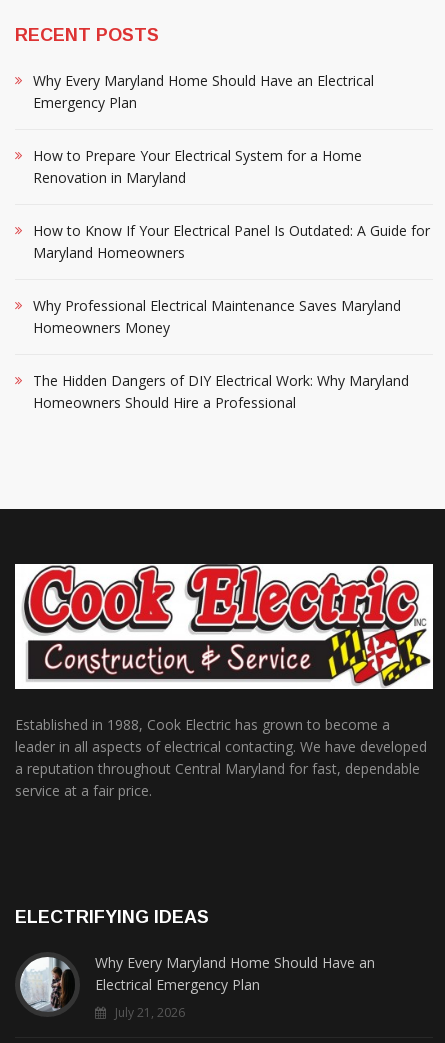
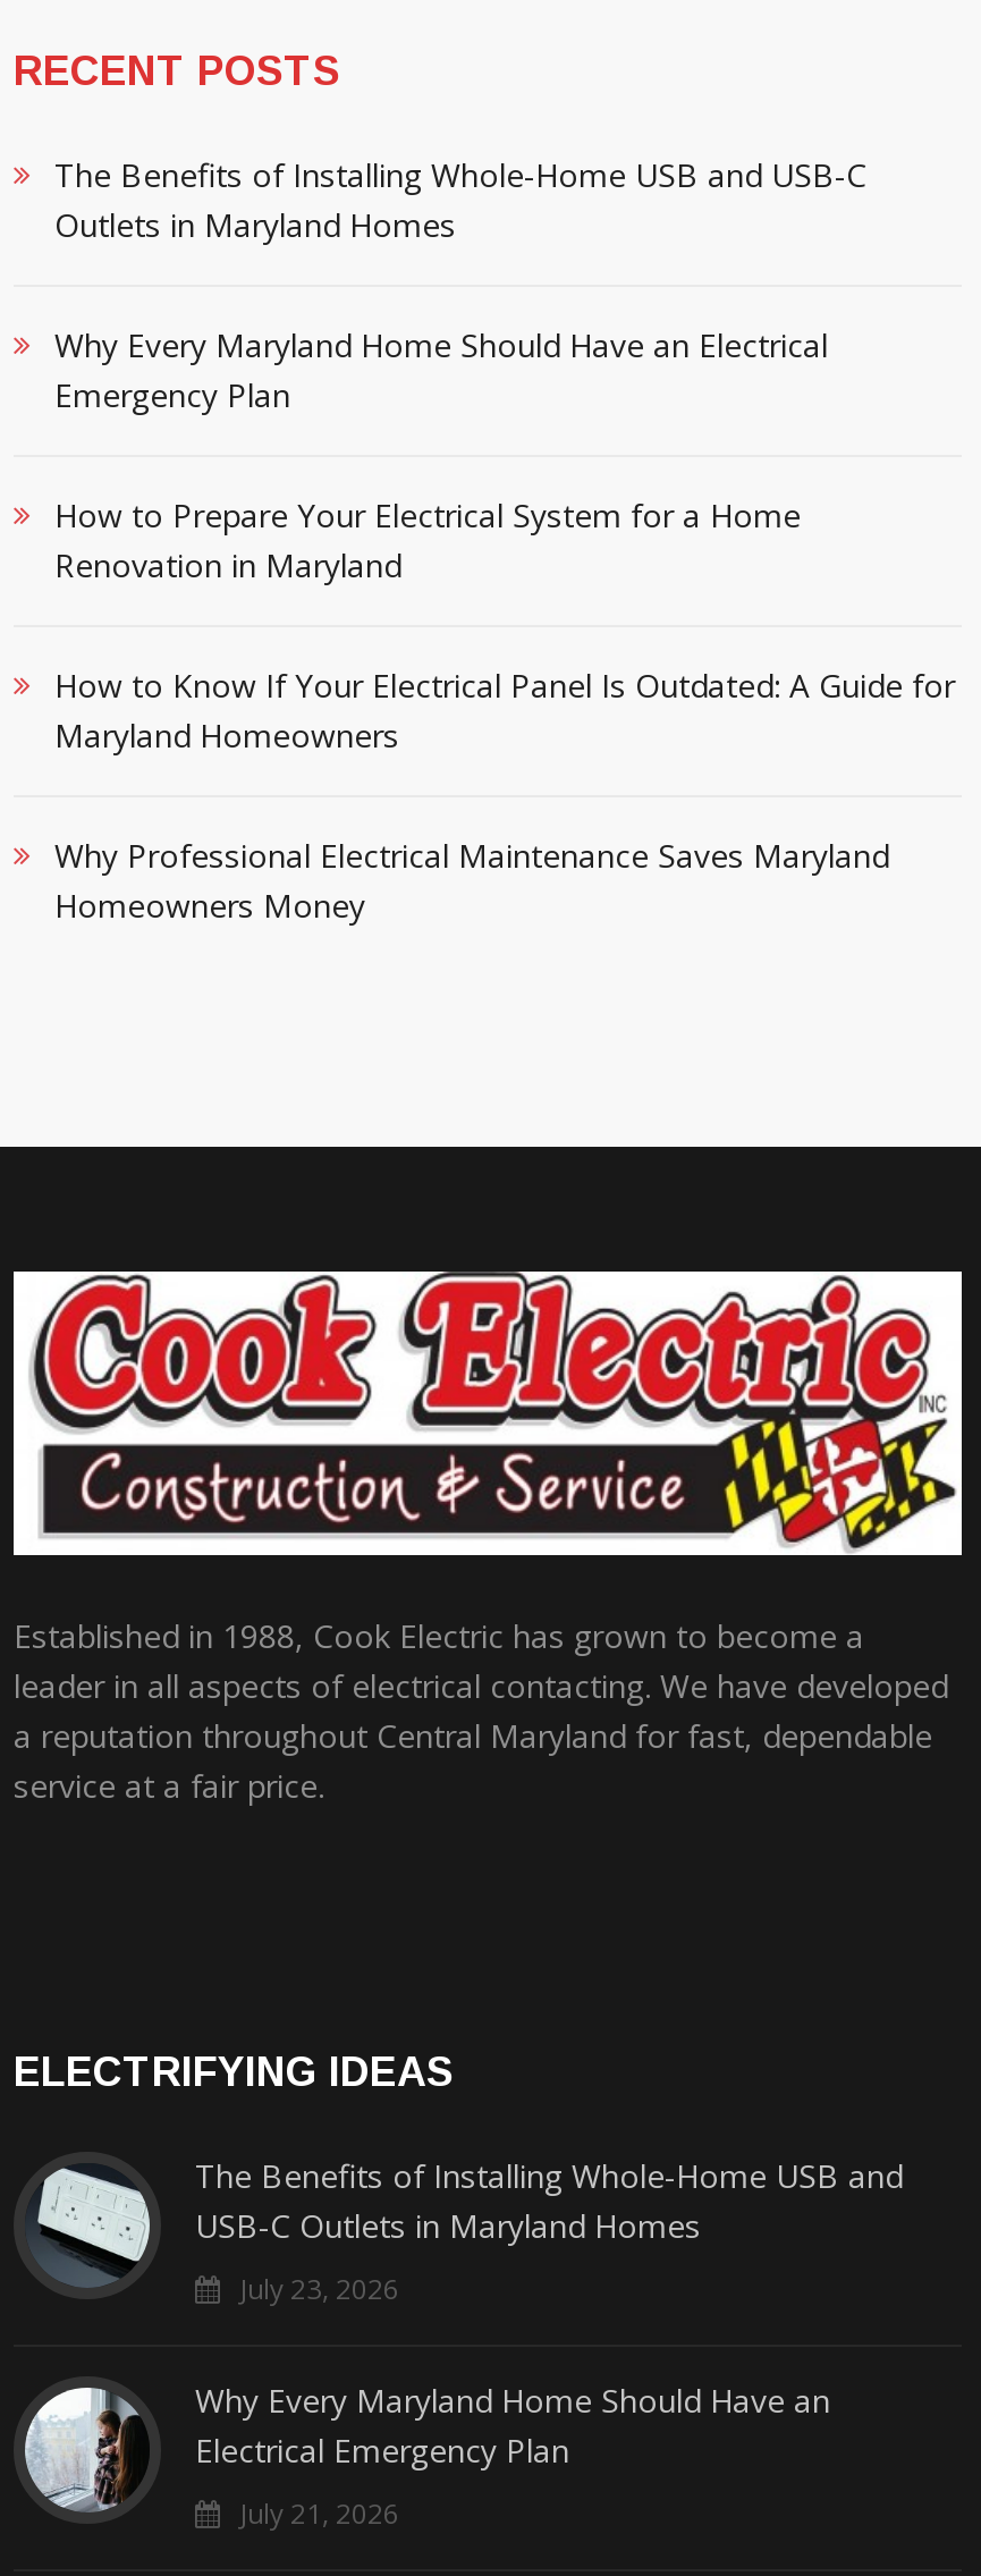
+ The Benefits of Installing Whole-Home USB and USB-C
+ Outlets in Maryland Homes

- The Hidden Dangers of DIY Electrical Work: Why Maryland
- Homeowners Should Hire a Professional

+ [image]
+ The Benefits of Installing Whole-Home USB and
+ USB-C Outlets in Maryland Homes
+ July 23, 2026
